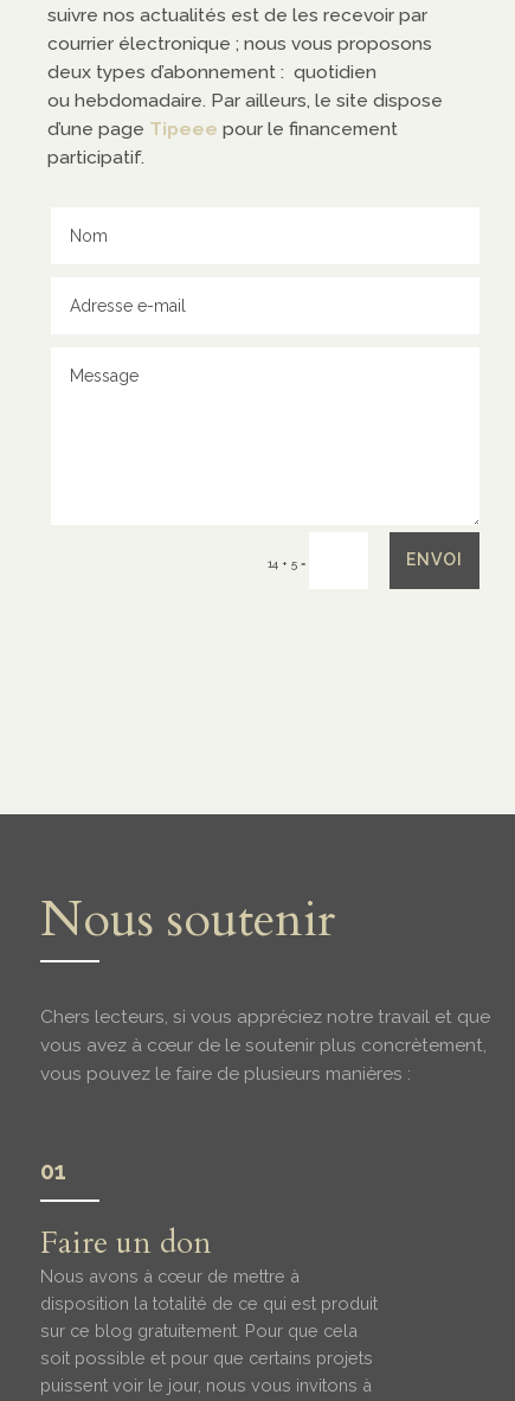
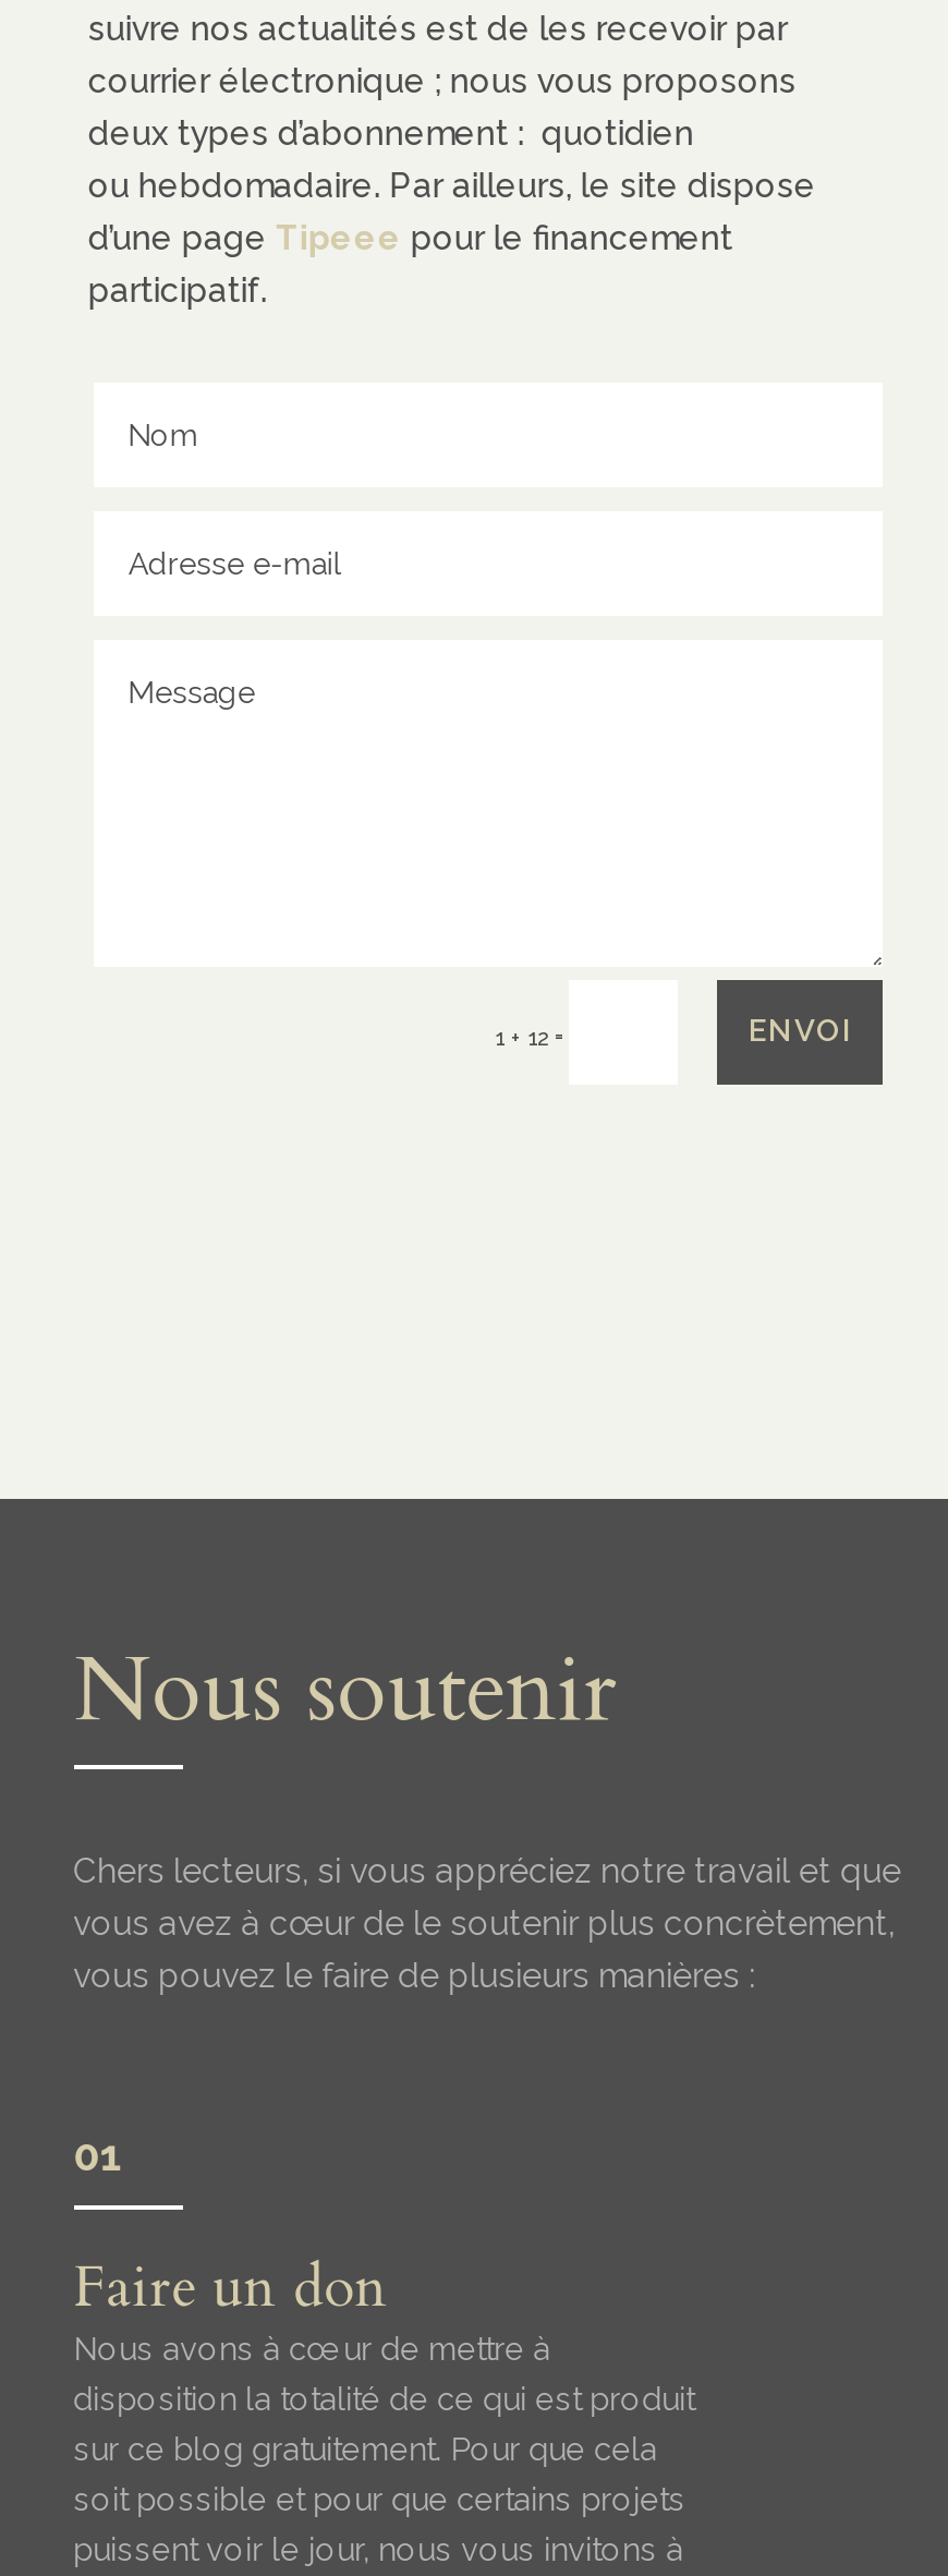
- 14 + 5 =
+ 1 + 12 =
